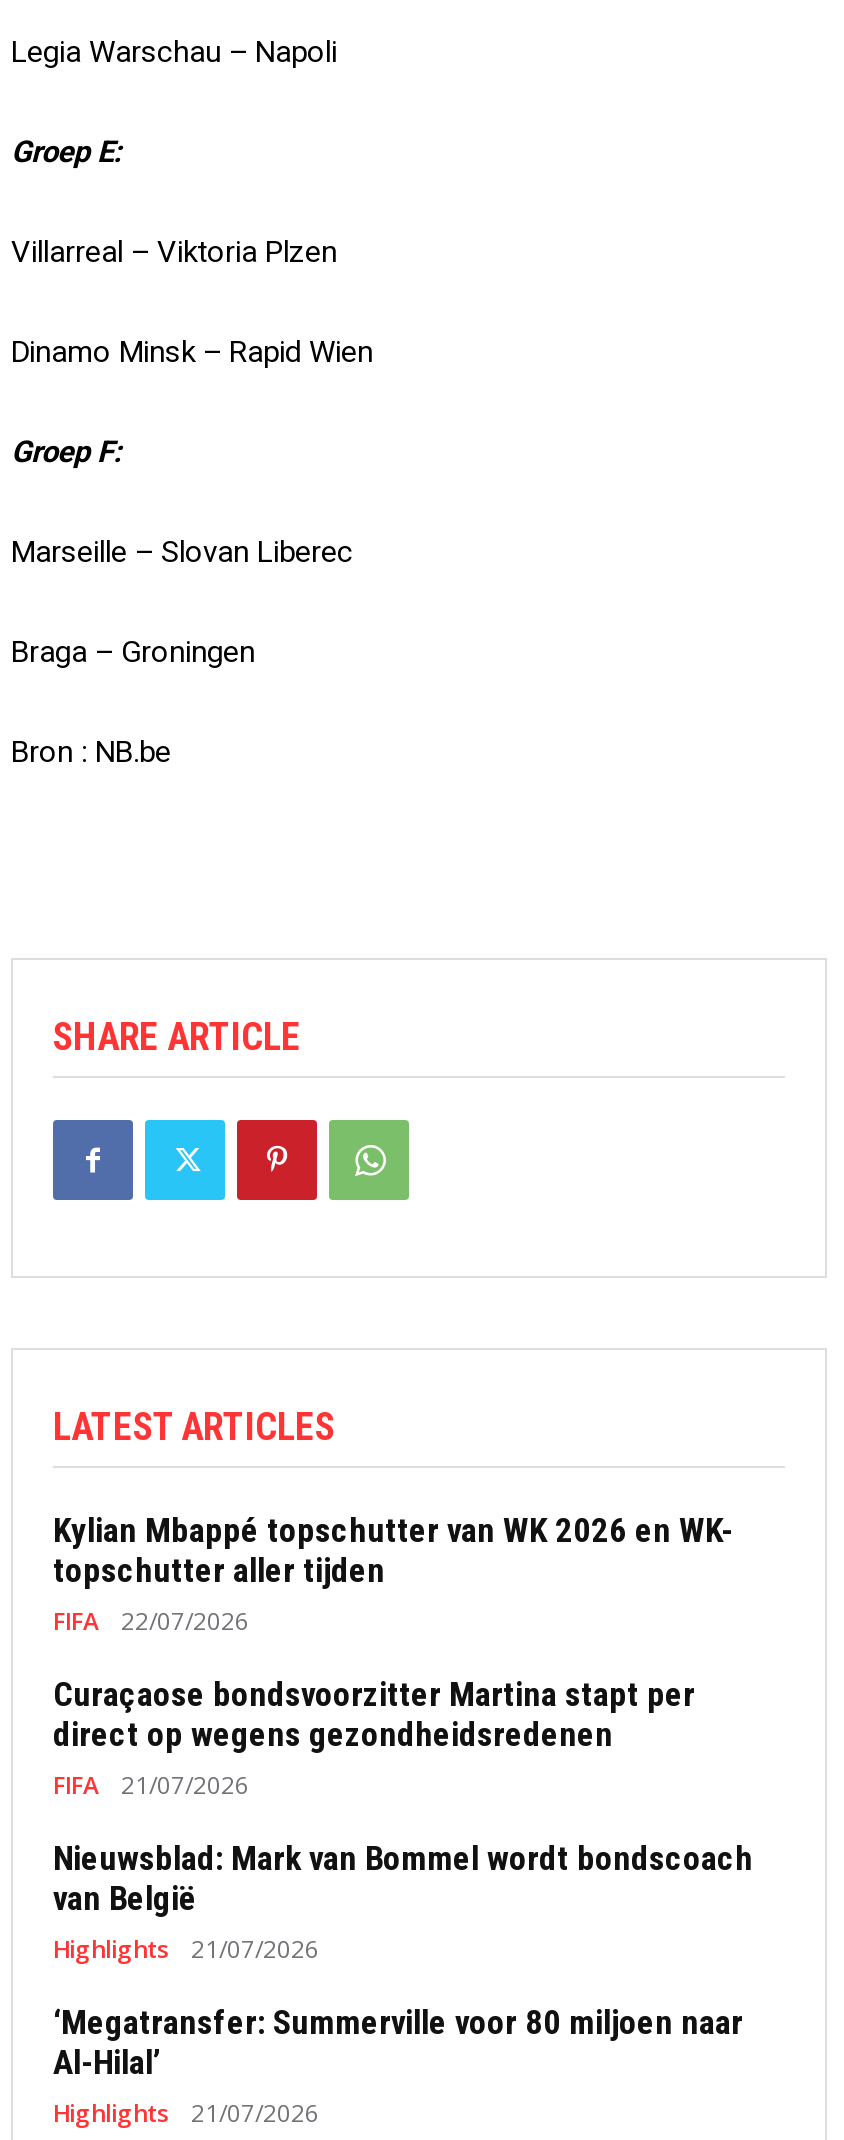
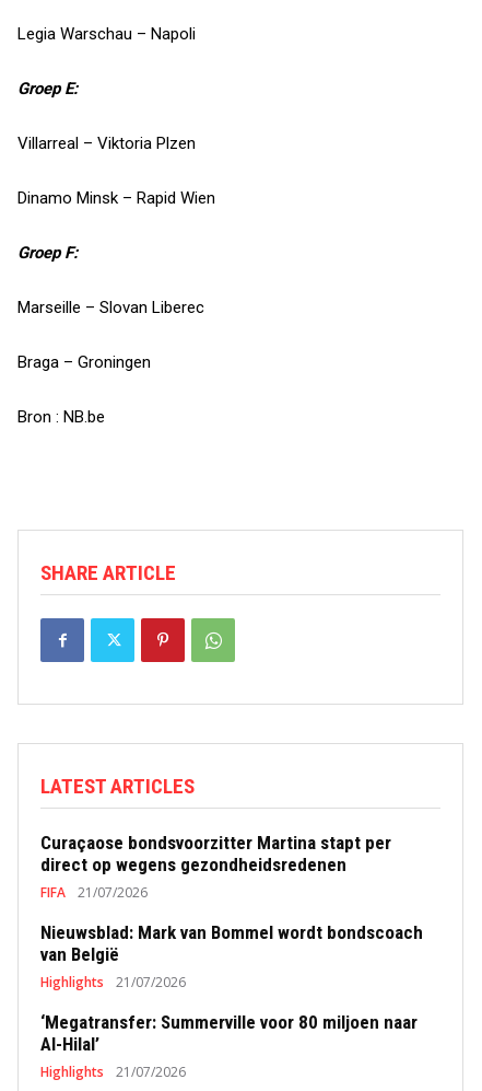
- Kylian Mbappé topschutter van WK 2026 en WK-
- topschutter aller tijden
- FIFA
- 22/07/2026
